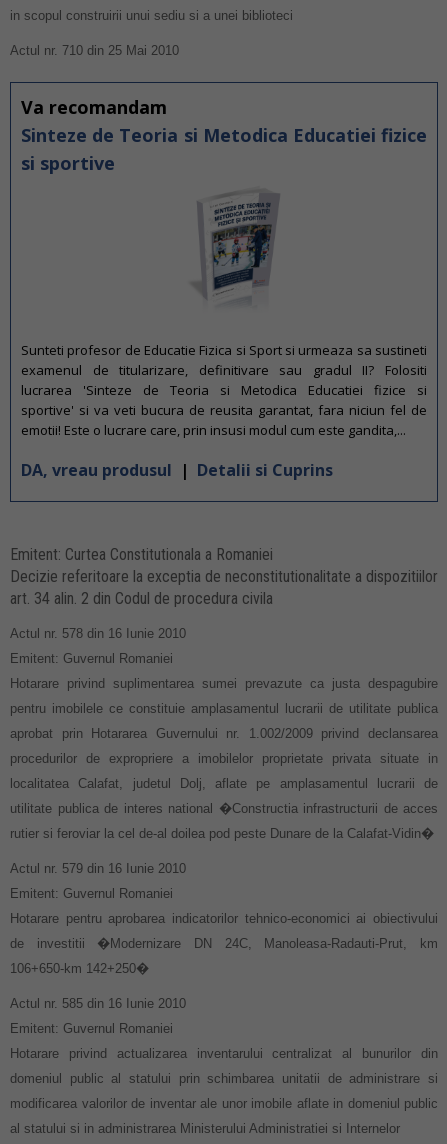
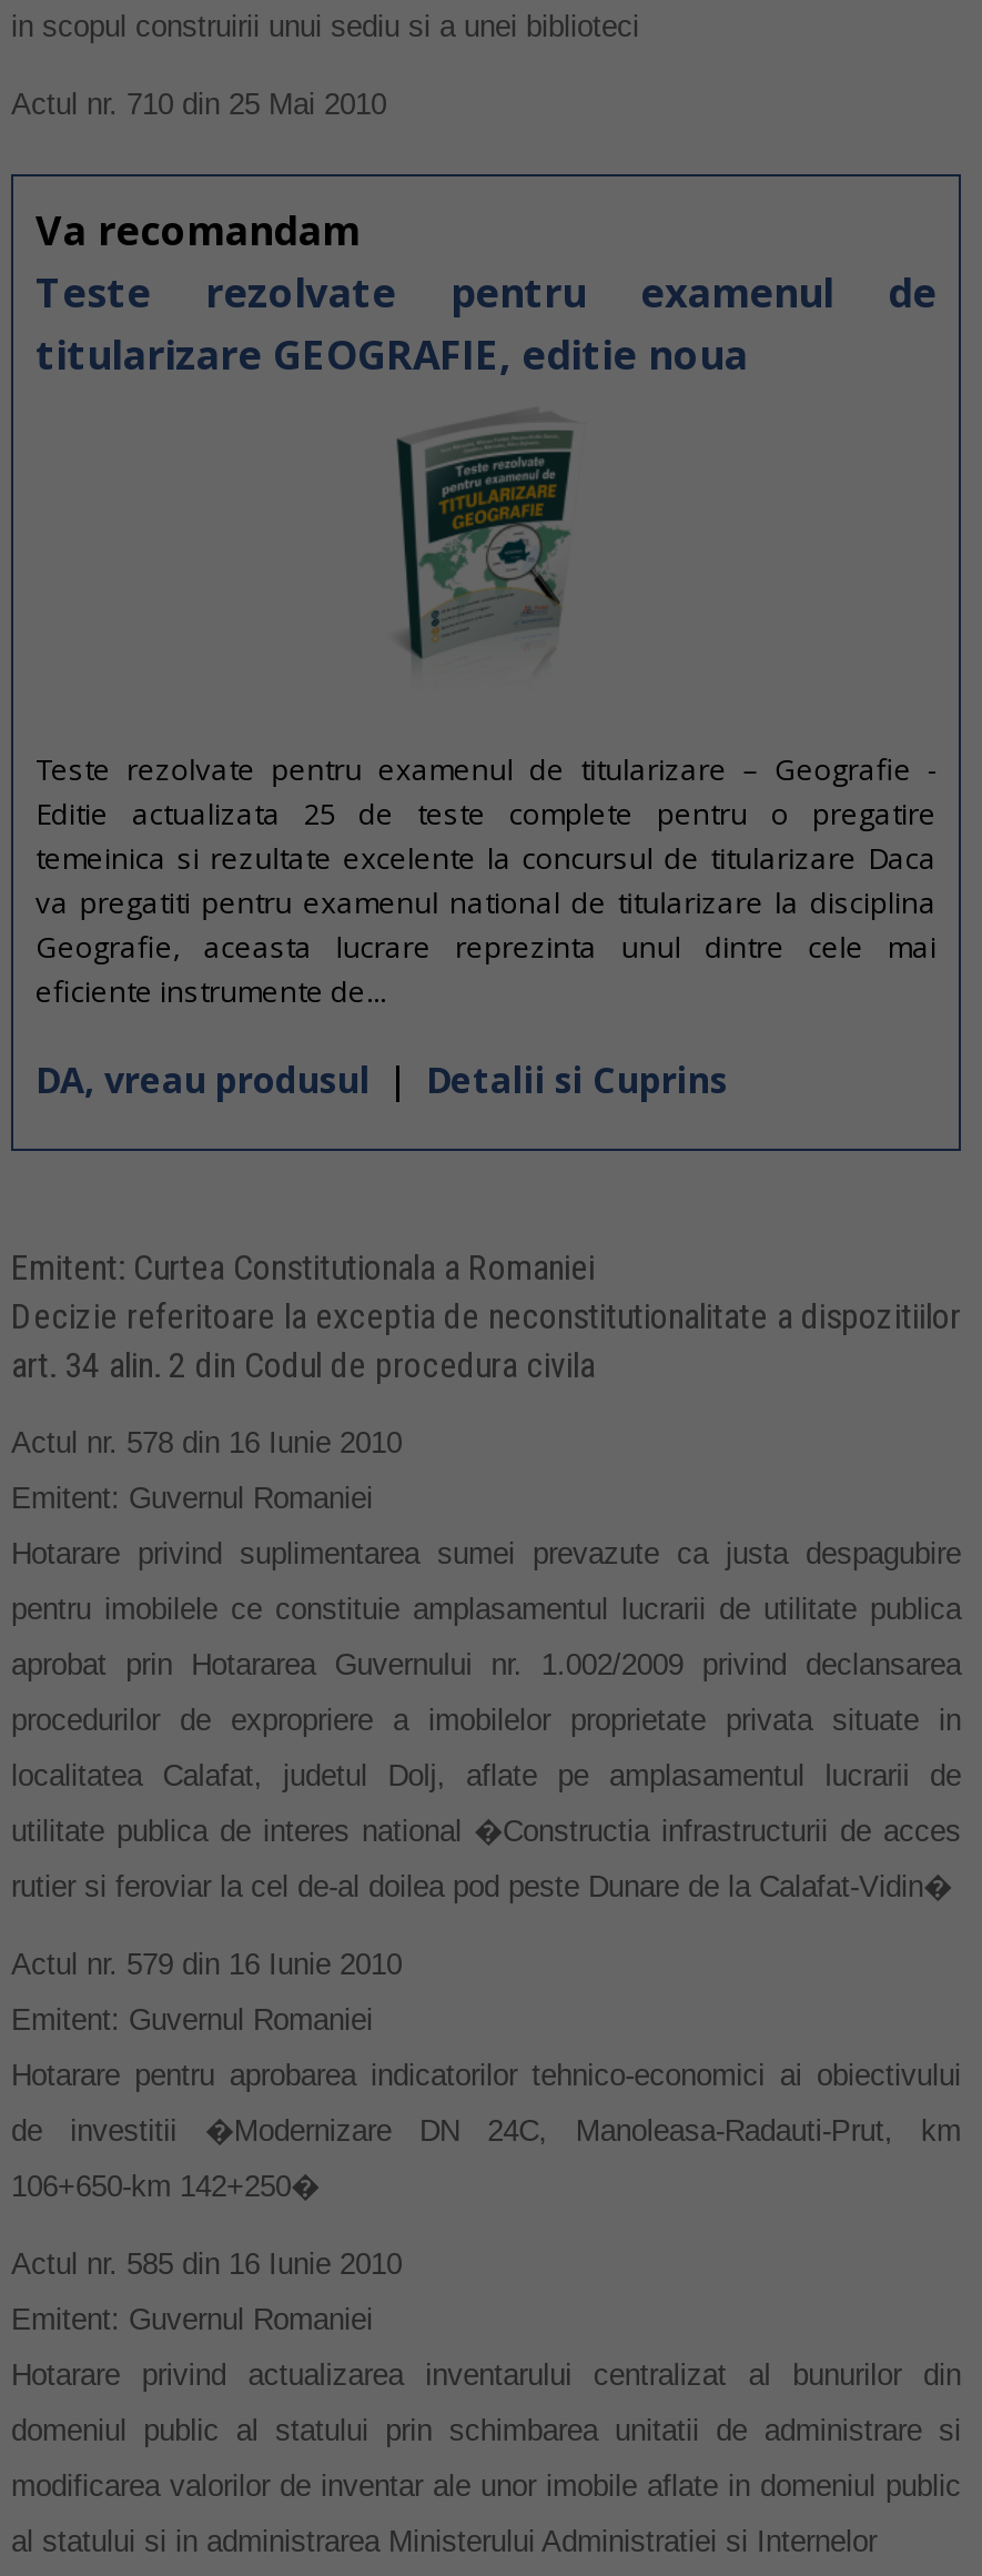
- Sinteze de Teoria si Metodica Educatiei fizice
- si sportive
+ Teste rezolvate pentru examenul de
+ titularizare GEOGRAFIE, editie noua

- [image]
- Sunteti profesor de Educatie Fizica si Sport si urmeaza sa sustineti
- examenul de titularizare, definitivare sau gradul II? Folositi
- lucrarea 'Sinteze de Teoria si Metodica Educatiei fizice si
- sportive' si va veti bucura de reusita garantat, fara niciun fel de
- emotii! Este o lucrare care, prin insusi modul cum este gandita,...
+ [image]
+ Teste rezolvate pentru examenul de titularizare – Geografie -
+ Editie actualizata 25 de teste complete pentru o pregatire
+ temeinica si rezultate excelente la concursul de titularizare Daca
+ va pregatiti pentru examenul national de titularizare la disciplina
+ Geografie, aceasta lucrare reprezinta unul dintre cele mai
+ eficiente instrumente de...
